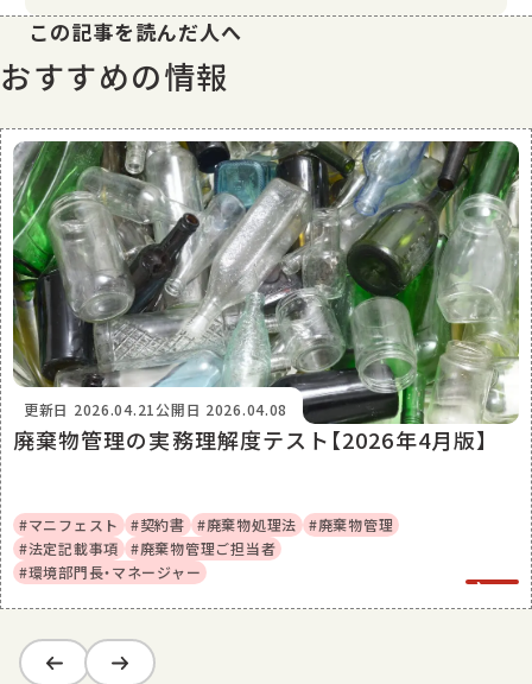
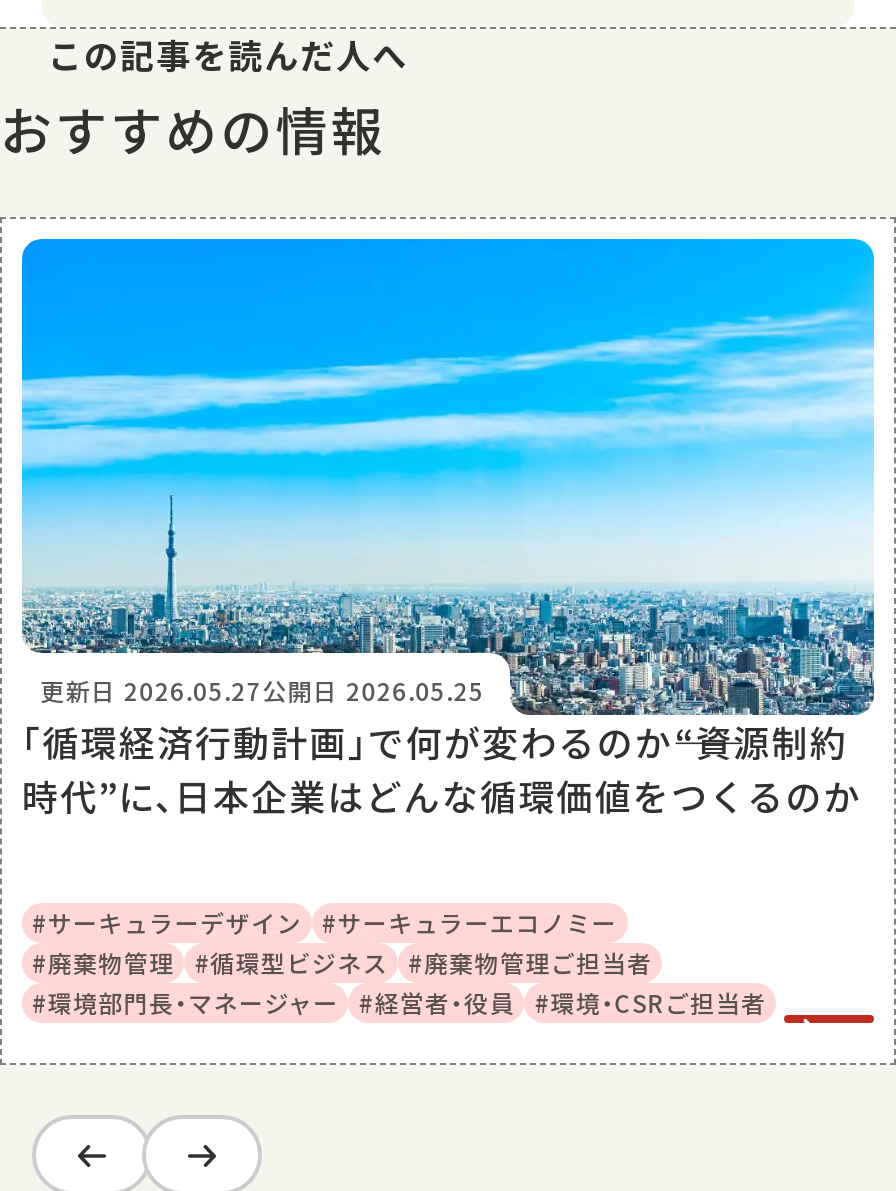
- [image]
- 更新日2026.04.21公開日2026.04.08
- 廃棄物管理の実務理解度テスト【2026年4月版】
+ [image]
+ 更新日2026.05.27公開日2026.05.25
+ 「循環経済行動計画」で何が変わるのか――“資源制約
+ 時代”に、日本企業はどんな循環価値をつくるのか

- #マニフェスト #契約書 #廃棄物処理法 #廃棄物管理
- #法定記載事項 #廃棄物管理ご担当者
- #環境部門長・マネージャー
+ #サーキュラーデザイン #サーキュラーエコノミー
+ #廃棄物管理 #循環型ビジネス #廃棄物管理ご担当者
+ #環境部門長・マネージャー #経営者・役員 #環境・CSRご担当者
